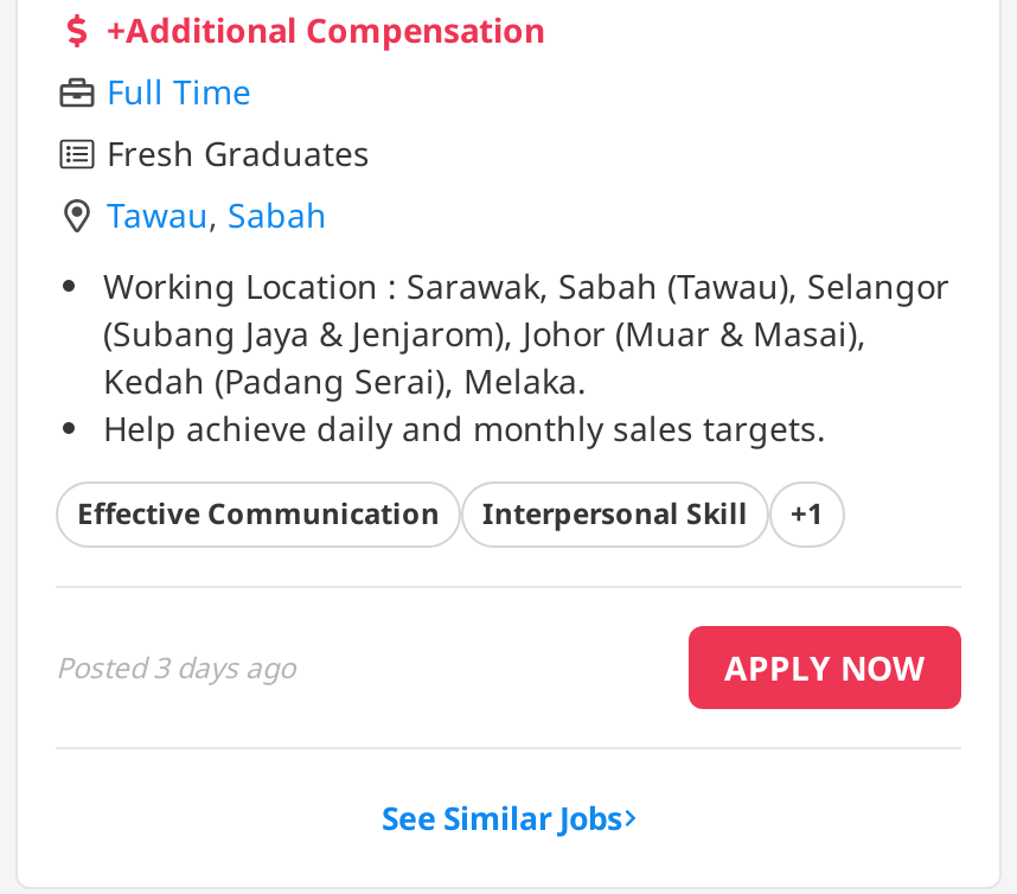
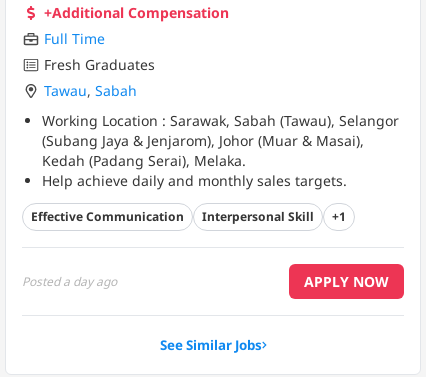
- Posted3 days ago
+ Posteda day ago
